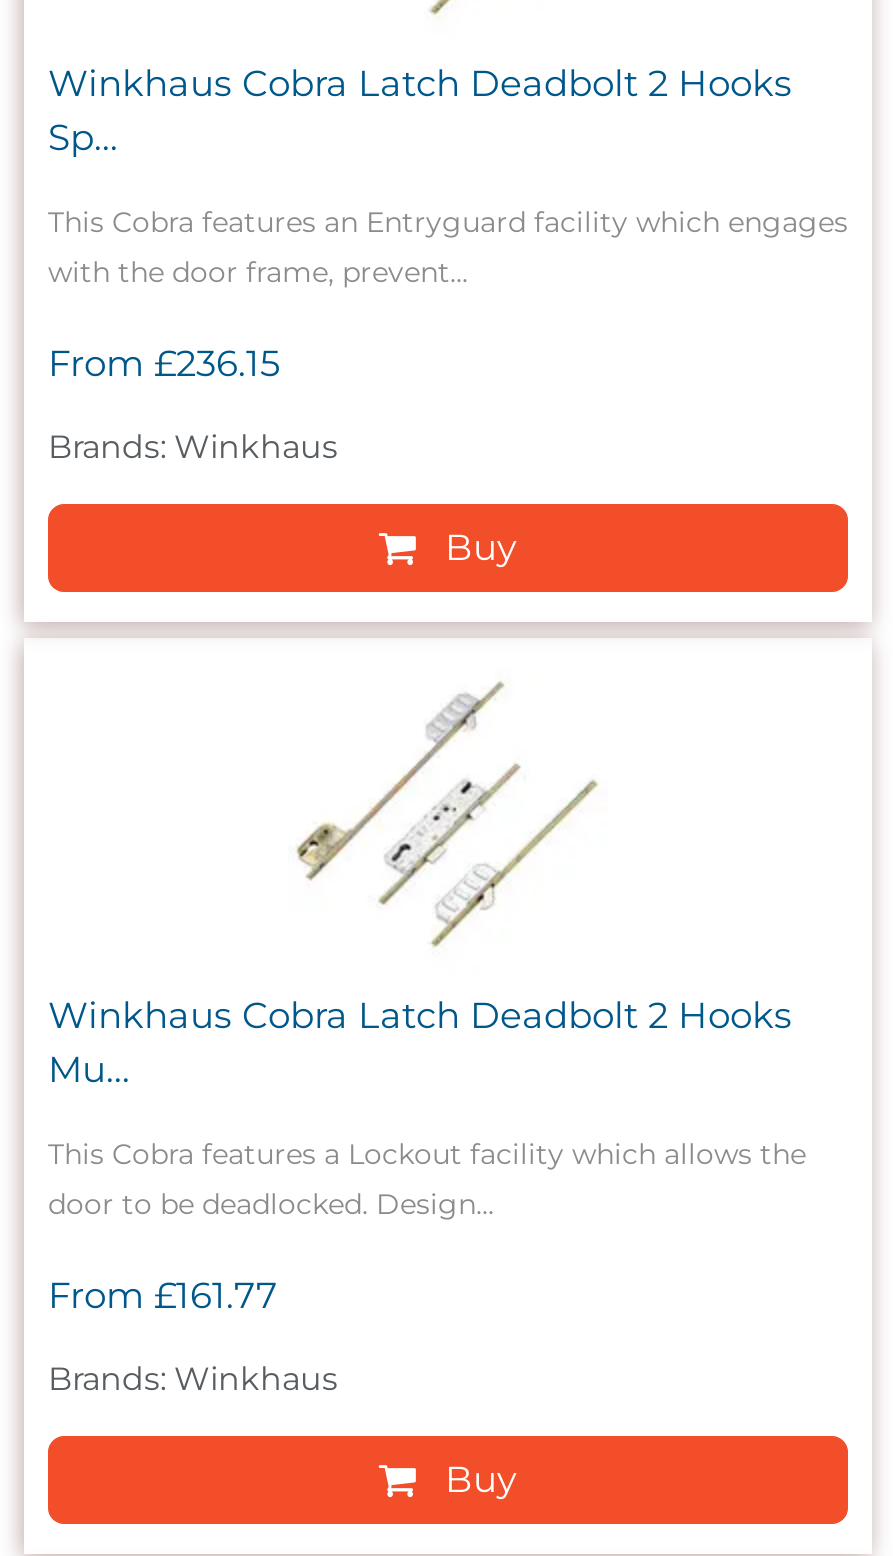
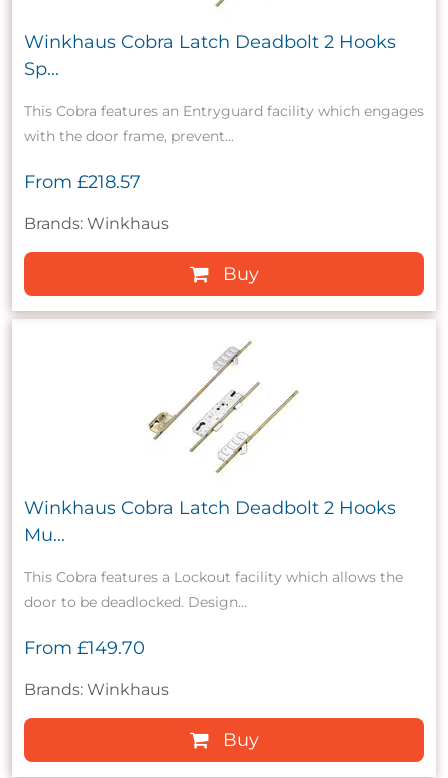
- From £236.15
+ From £218.57

- From £161.77
+ From £149.70
